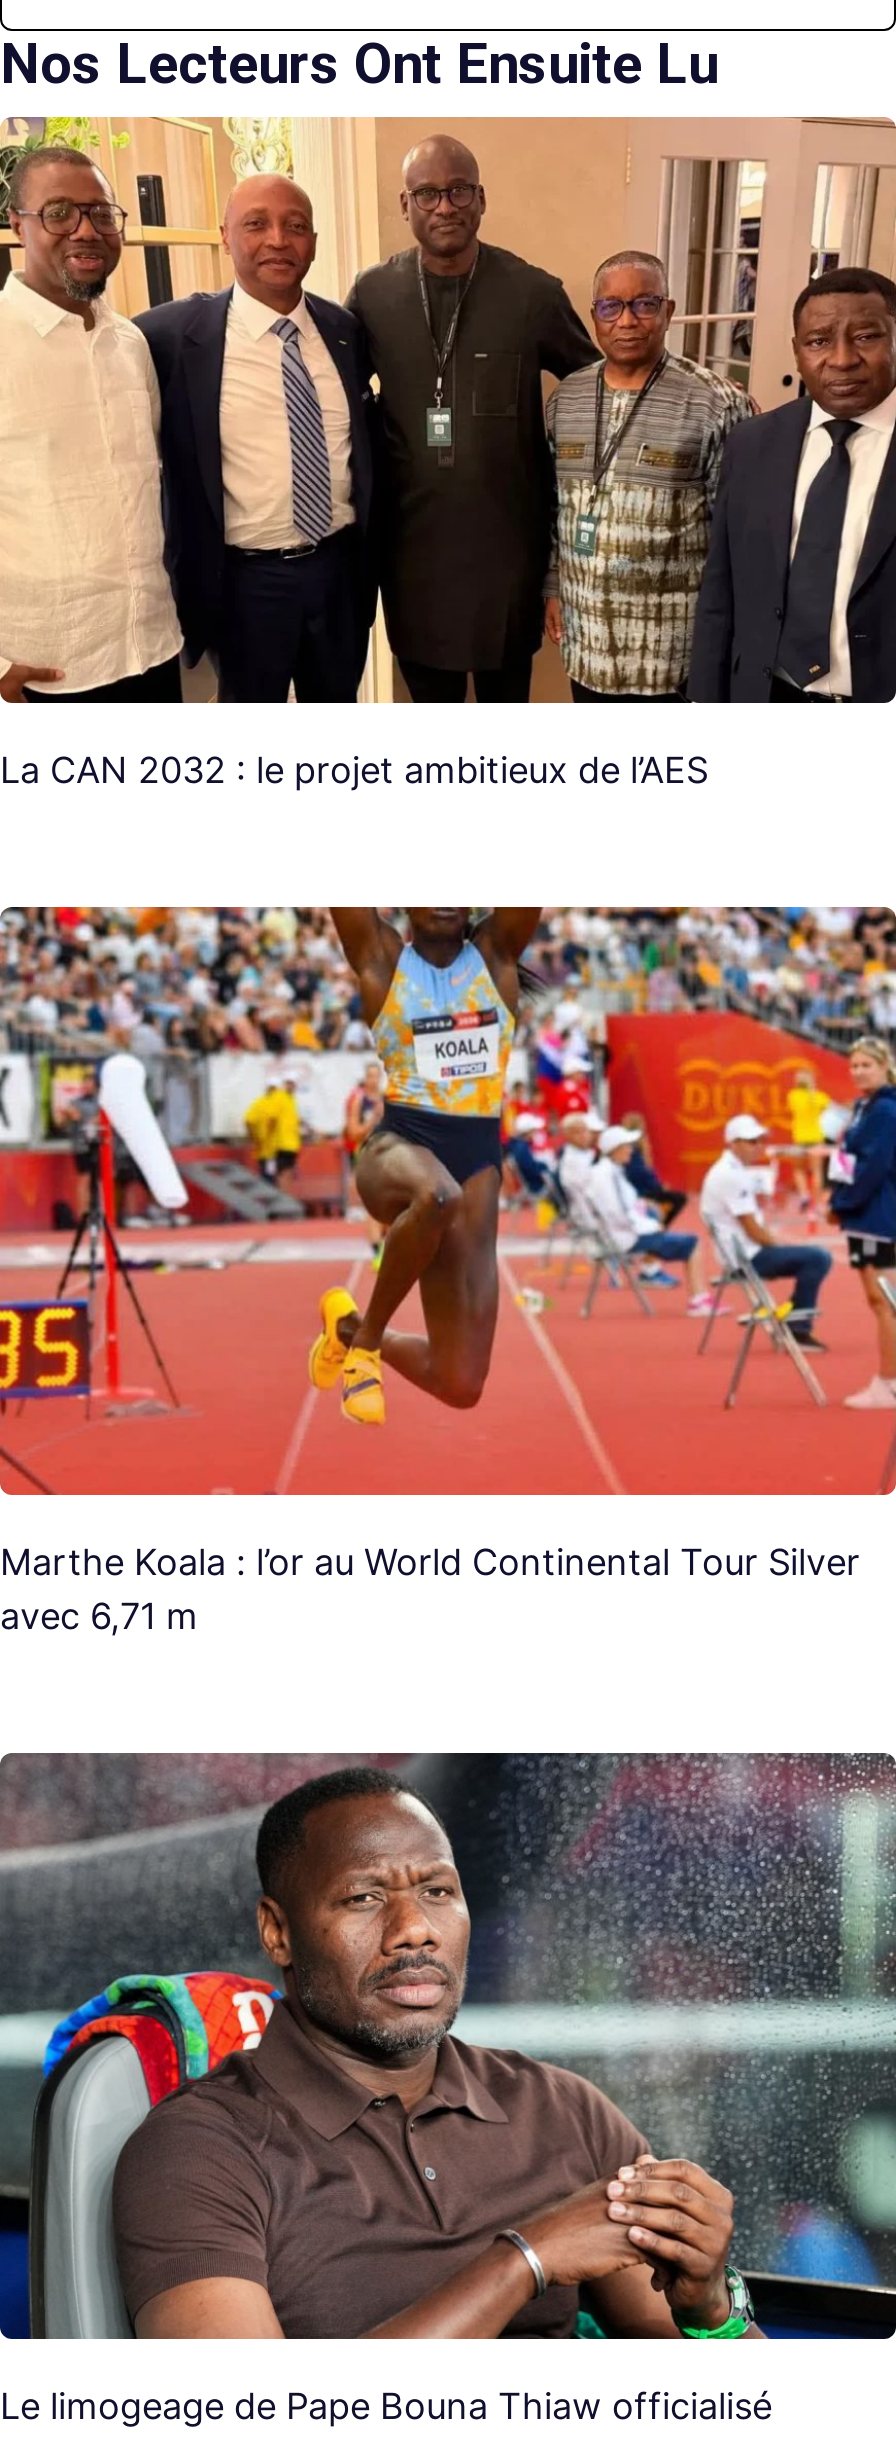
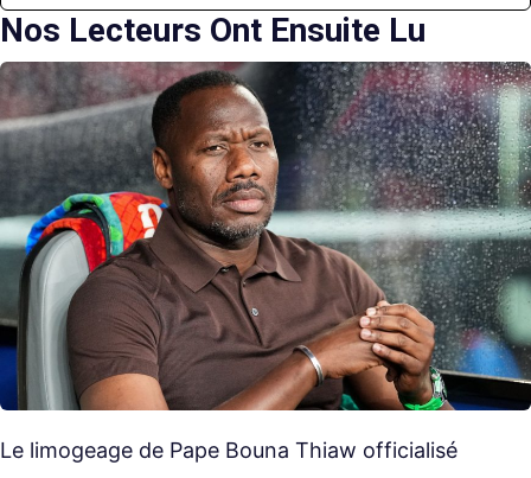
- [image]
- La CAN 2032 : le projet ambitieux de l’AES

- [image]
- Marthe Koala : l’or au World Continental Tour Silver
- avec 6,71 m
